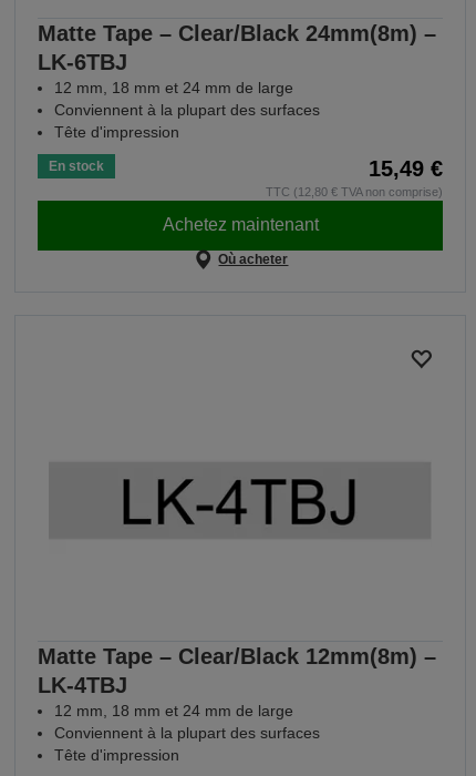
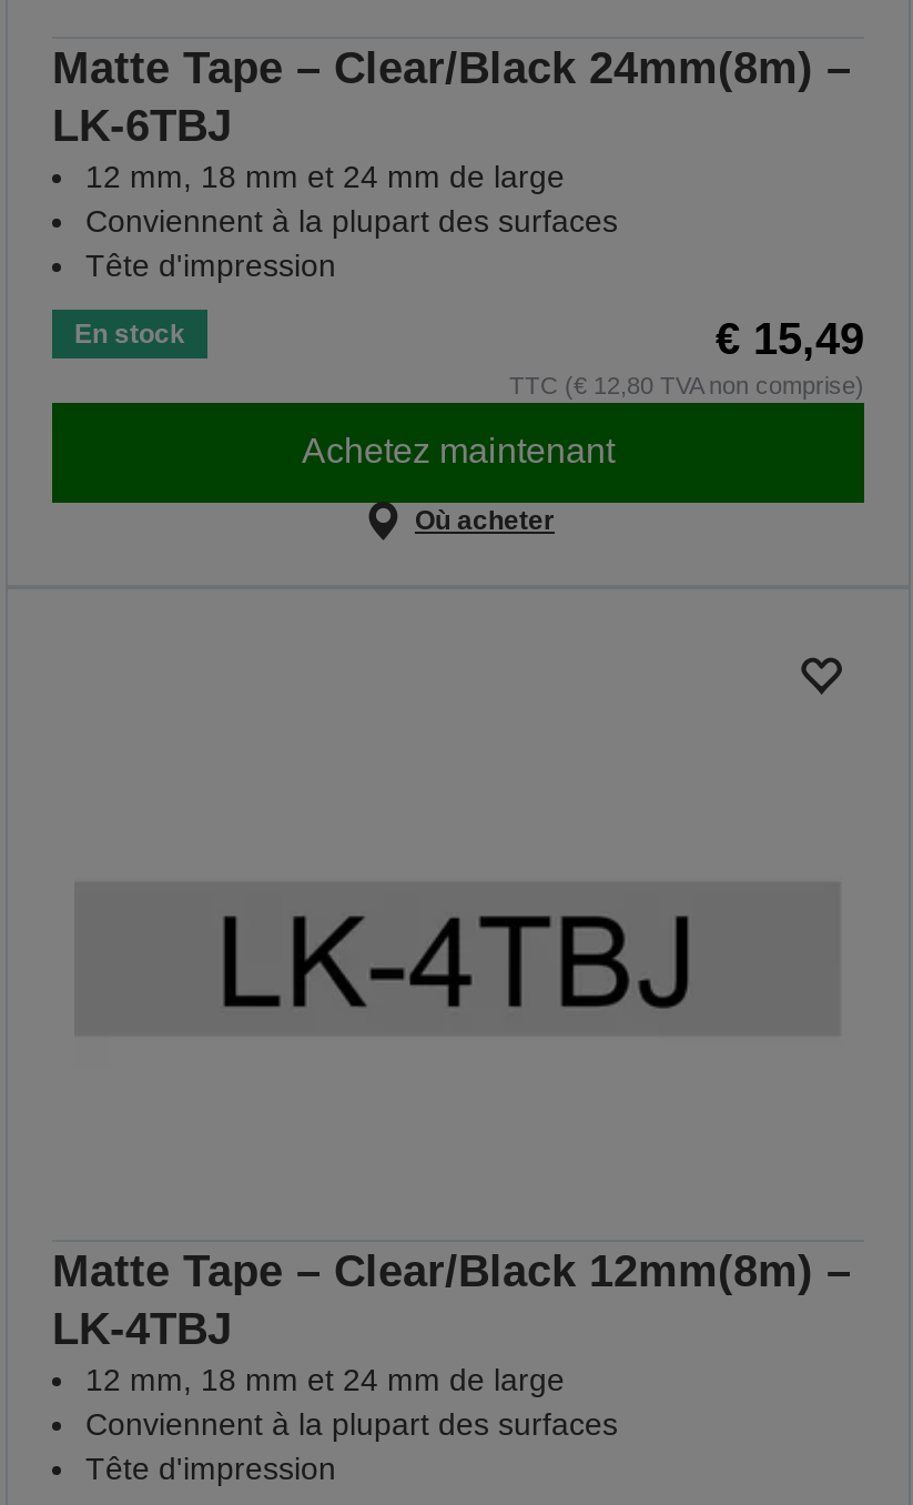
- 15,49 €
+ € 15,49

- TTC (12,80 € TVA non comprise)
+ TTC (€ 12,80 TVA non comprise)
